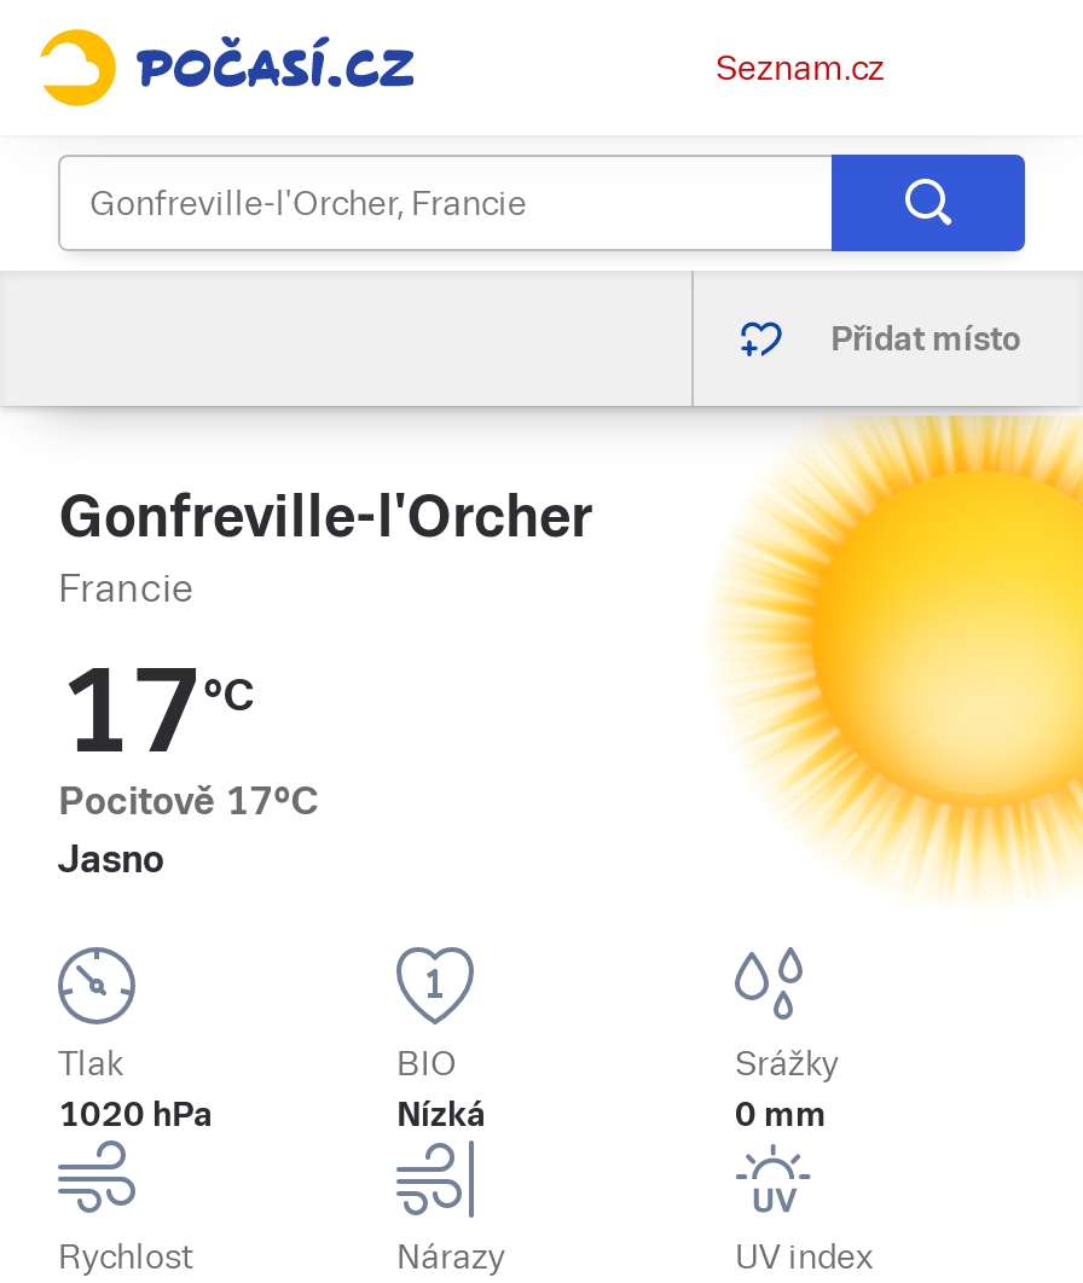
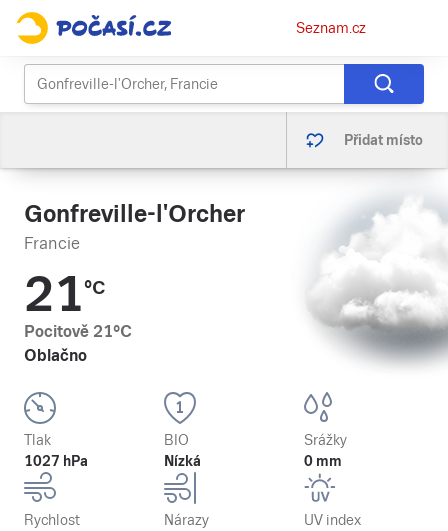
- [image]
+ [image]

- 17°C
- Pocitově 17°C
- Jasno
+ 21°C
+ Pocitově 21°C
+ Oblačno

- 1020 hPa
+ 1027 hPa
